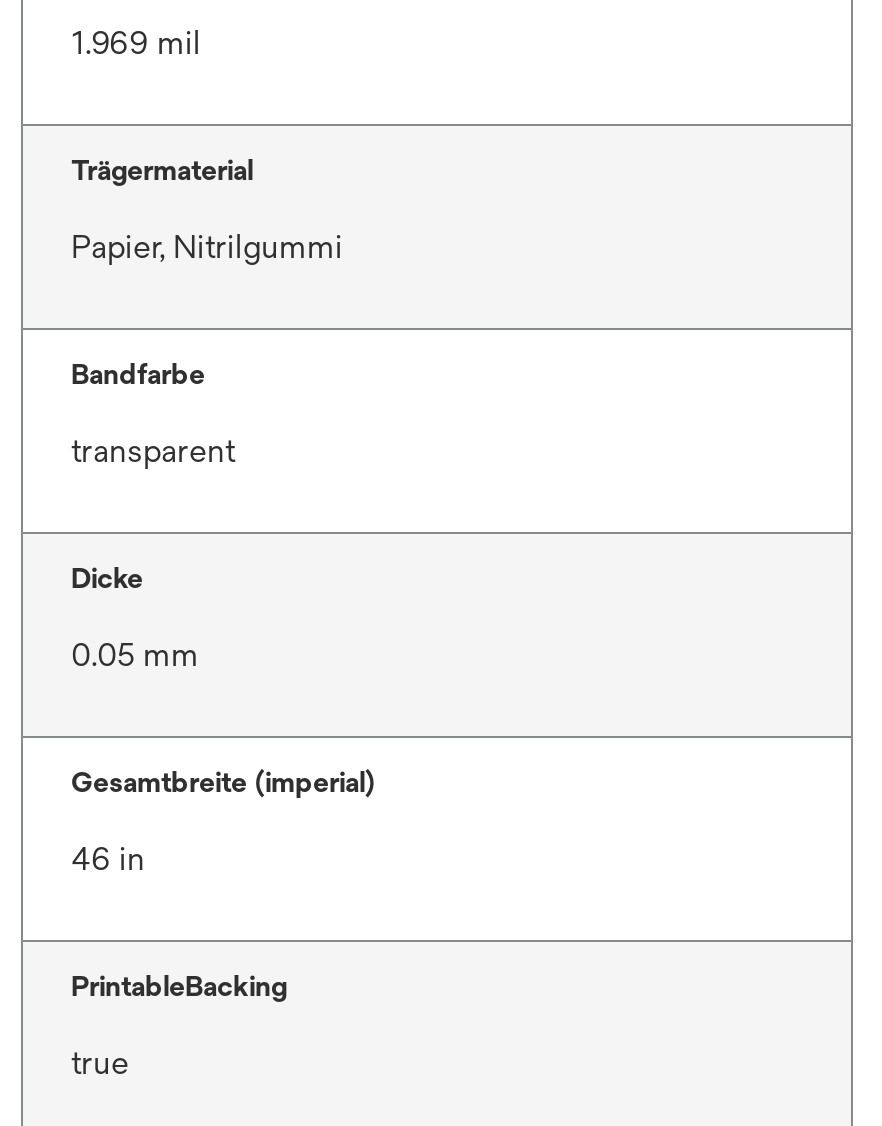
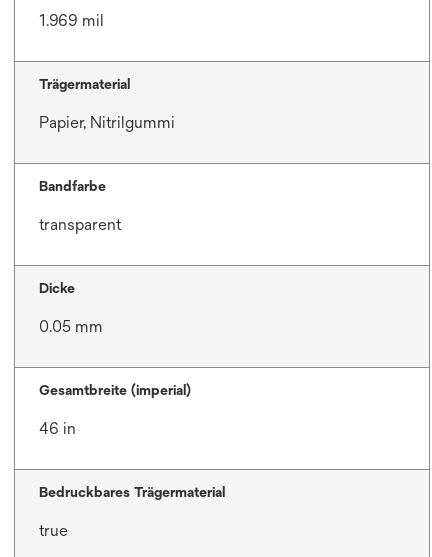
- PrintableBacking
+ Bedruckbares Trägermaterial
